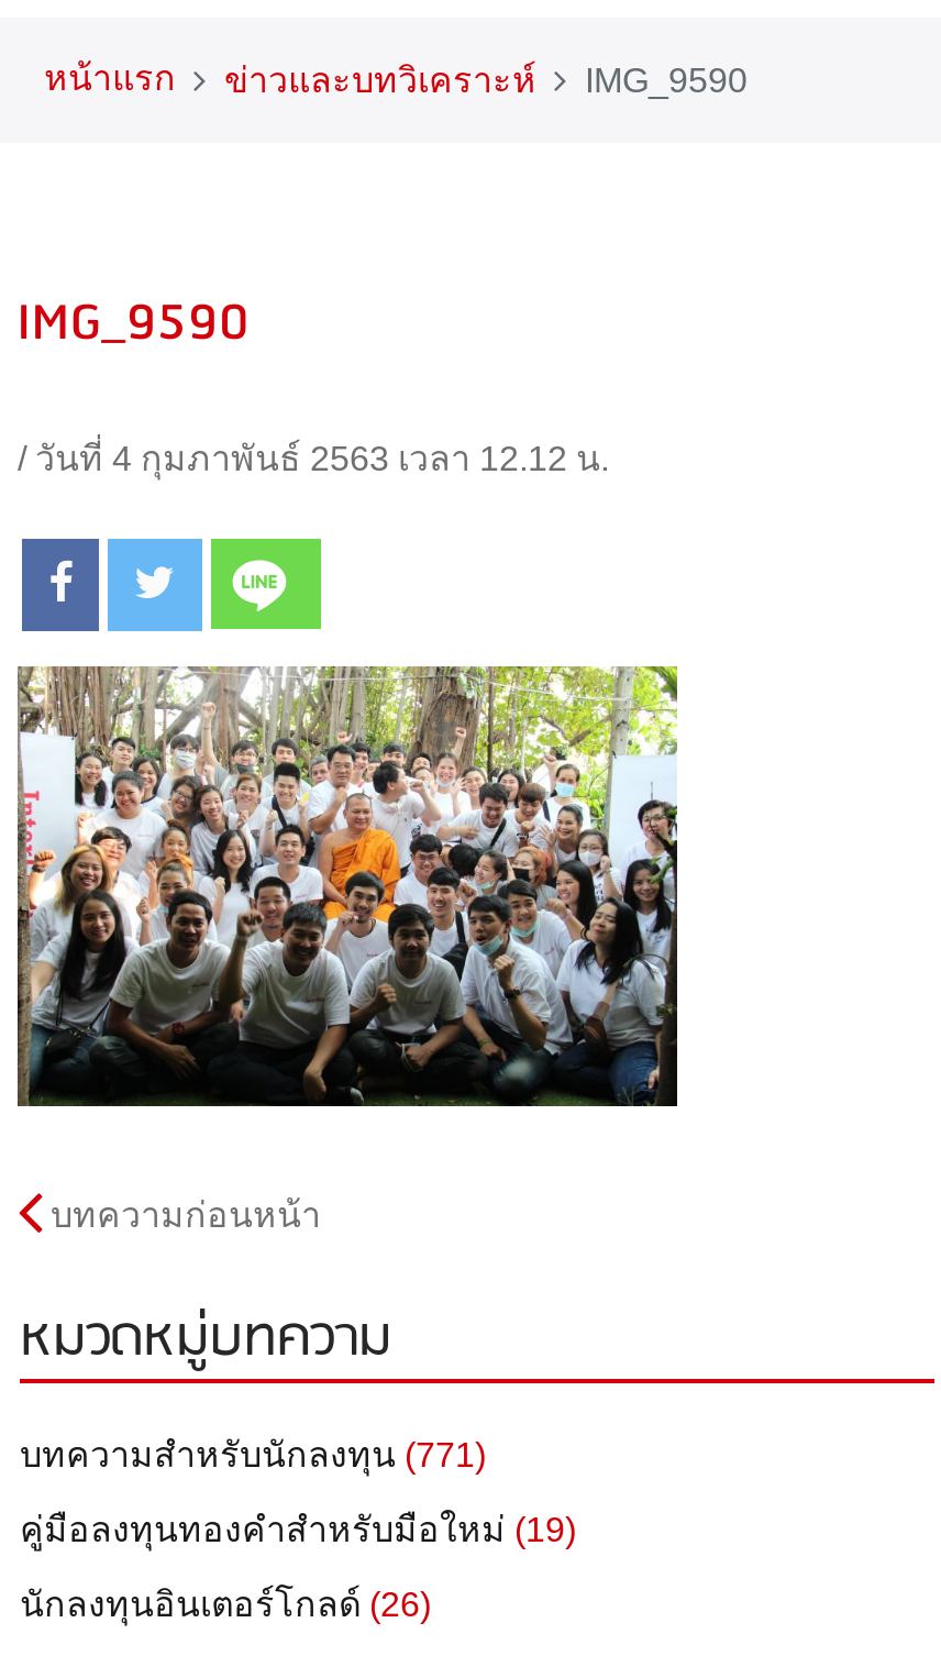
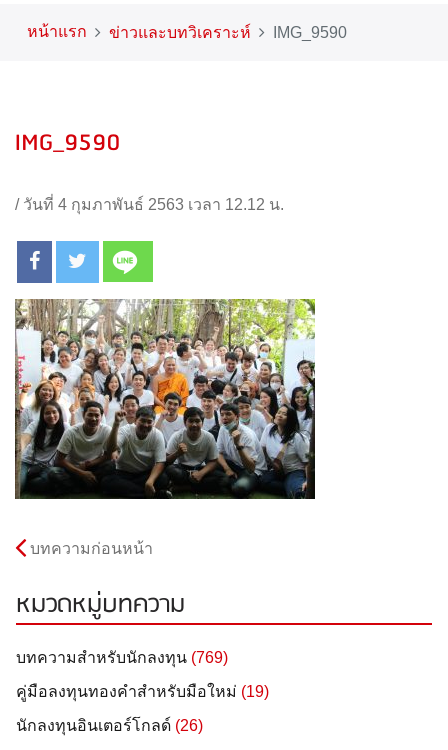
- บทความสำหรับนักลงทุน (771)
+ บทความสำหรับนักลงทุน (769)
